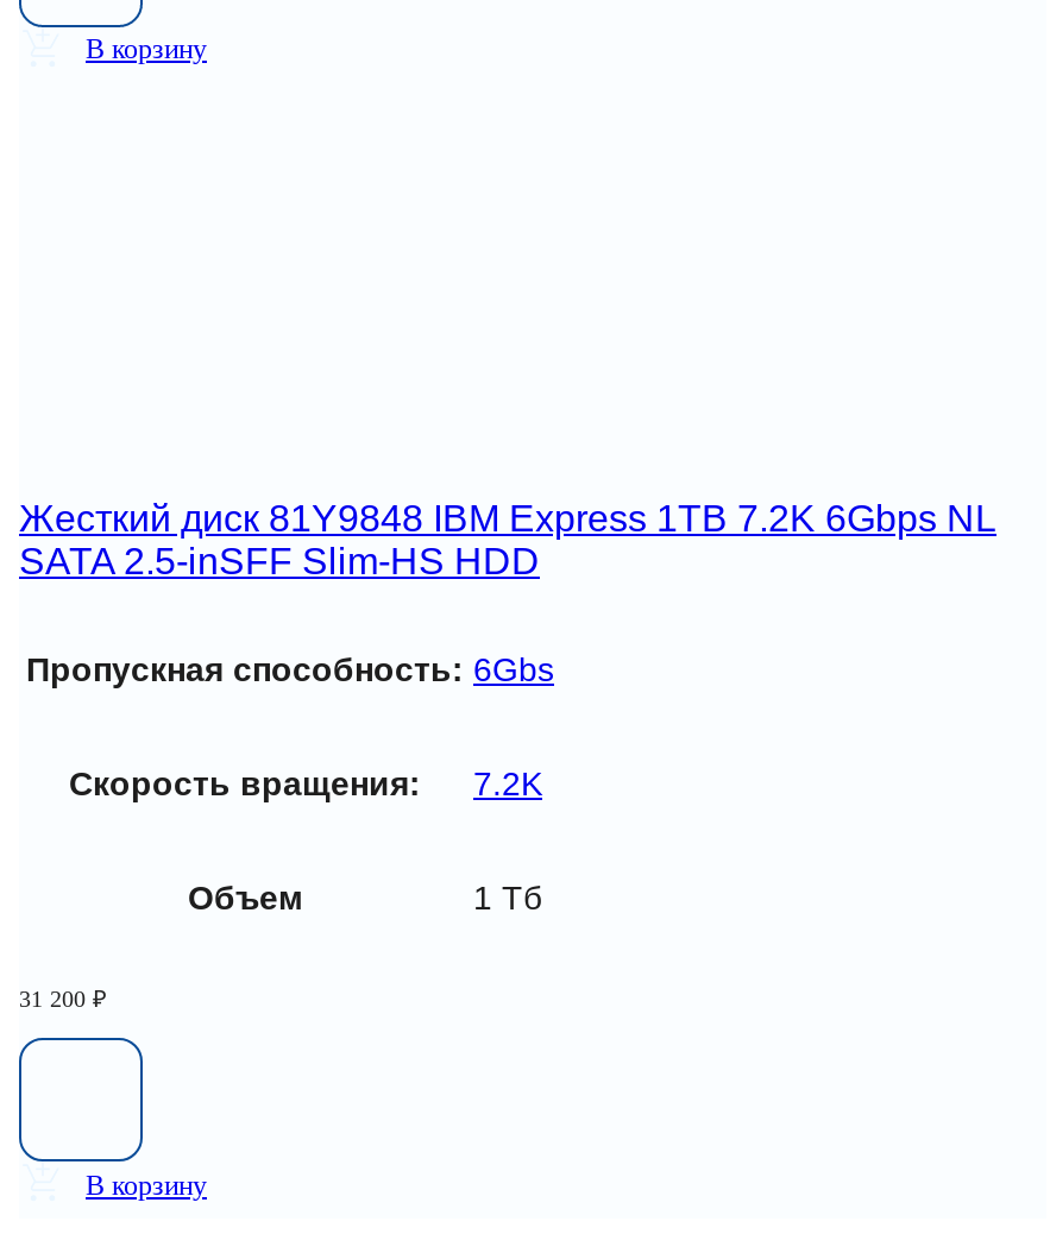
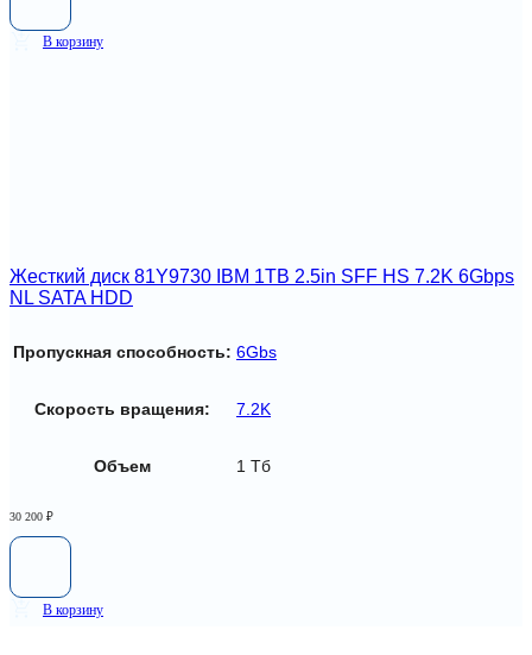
- Жесткий диск 81Y9848 IBM Express 1TB 7.2K 6Gbps NL
- SATA 2.5-inSFF Slim-HS HDD
+ Жесткий диск 81Y9730 IBM 1TB 2.5in SFF HS 7.2K 6Gbps
+ NL SATA HDD

- 31 200 ₽
+ 30 200 ₽
